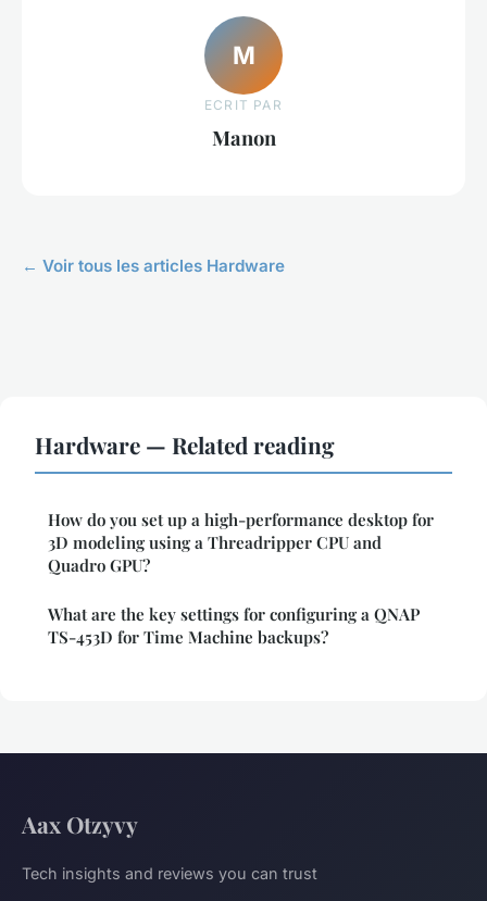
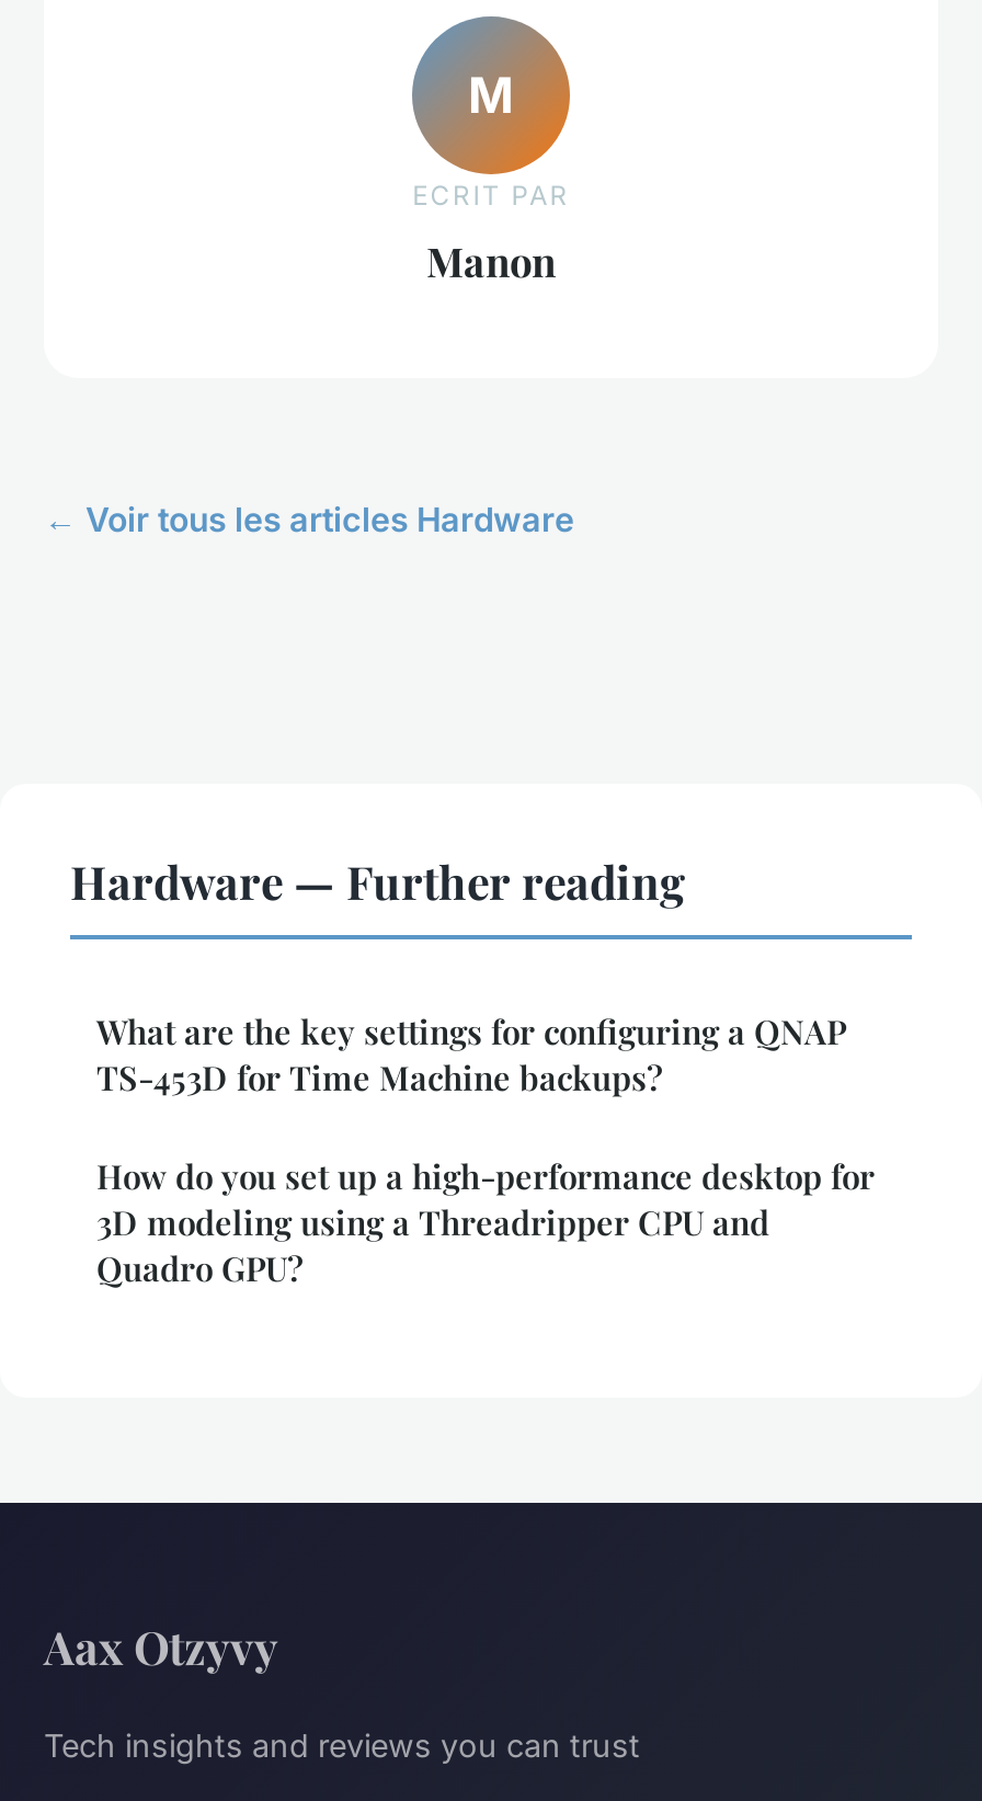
- Hardware — Related reading
+ Hardware — Further reading

moved down: How do you set up a high-performance desktop for | 3D modeling using a Threadripper CPU and | Quadro GPU?

moved up: What are the key settings for configuring a QNAP | TS-453D for Time Machine backups?
